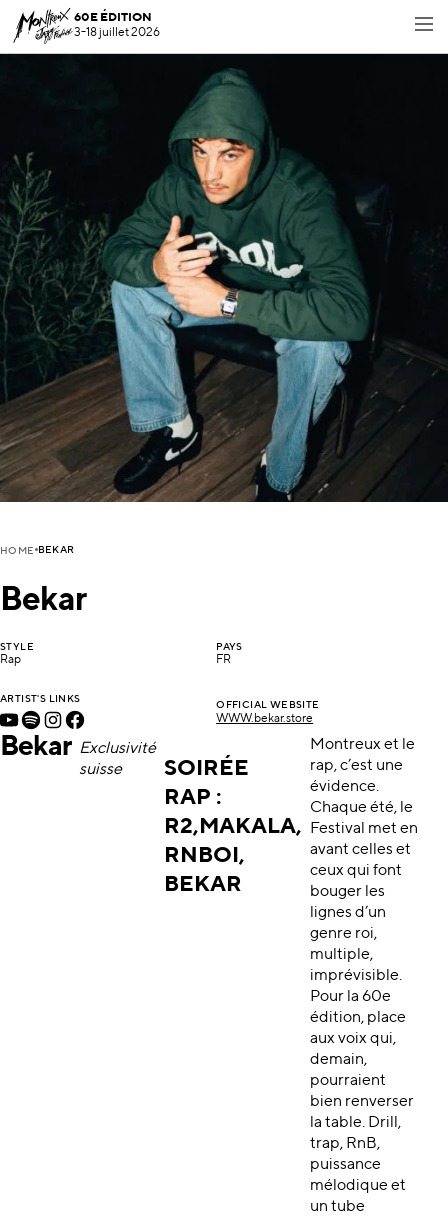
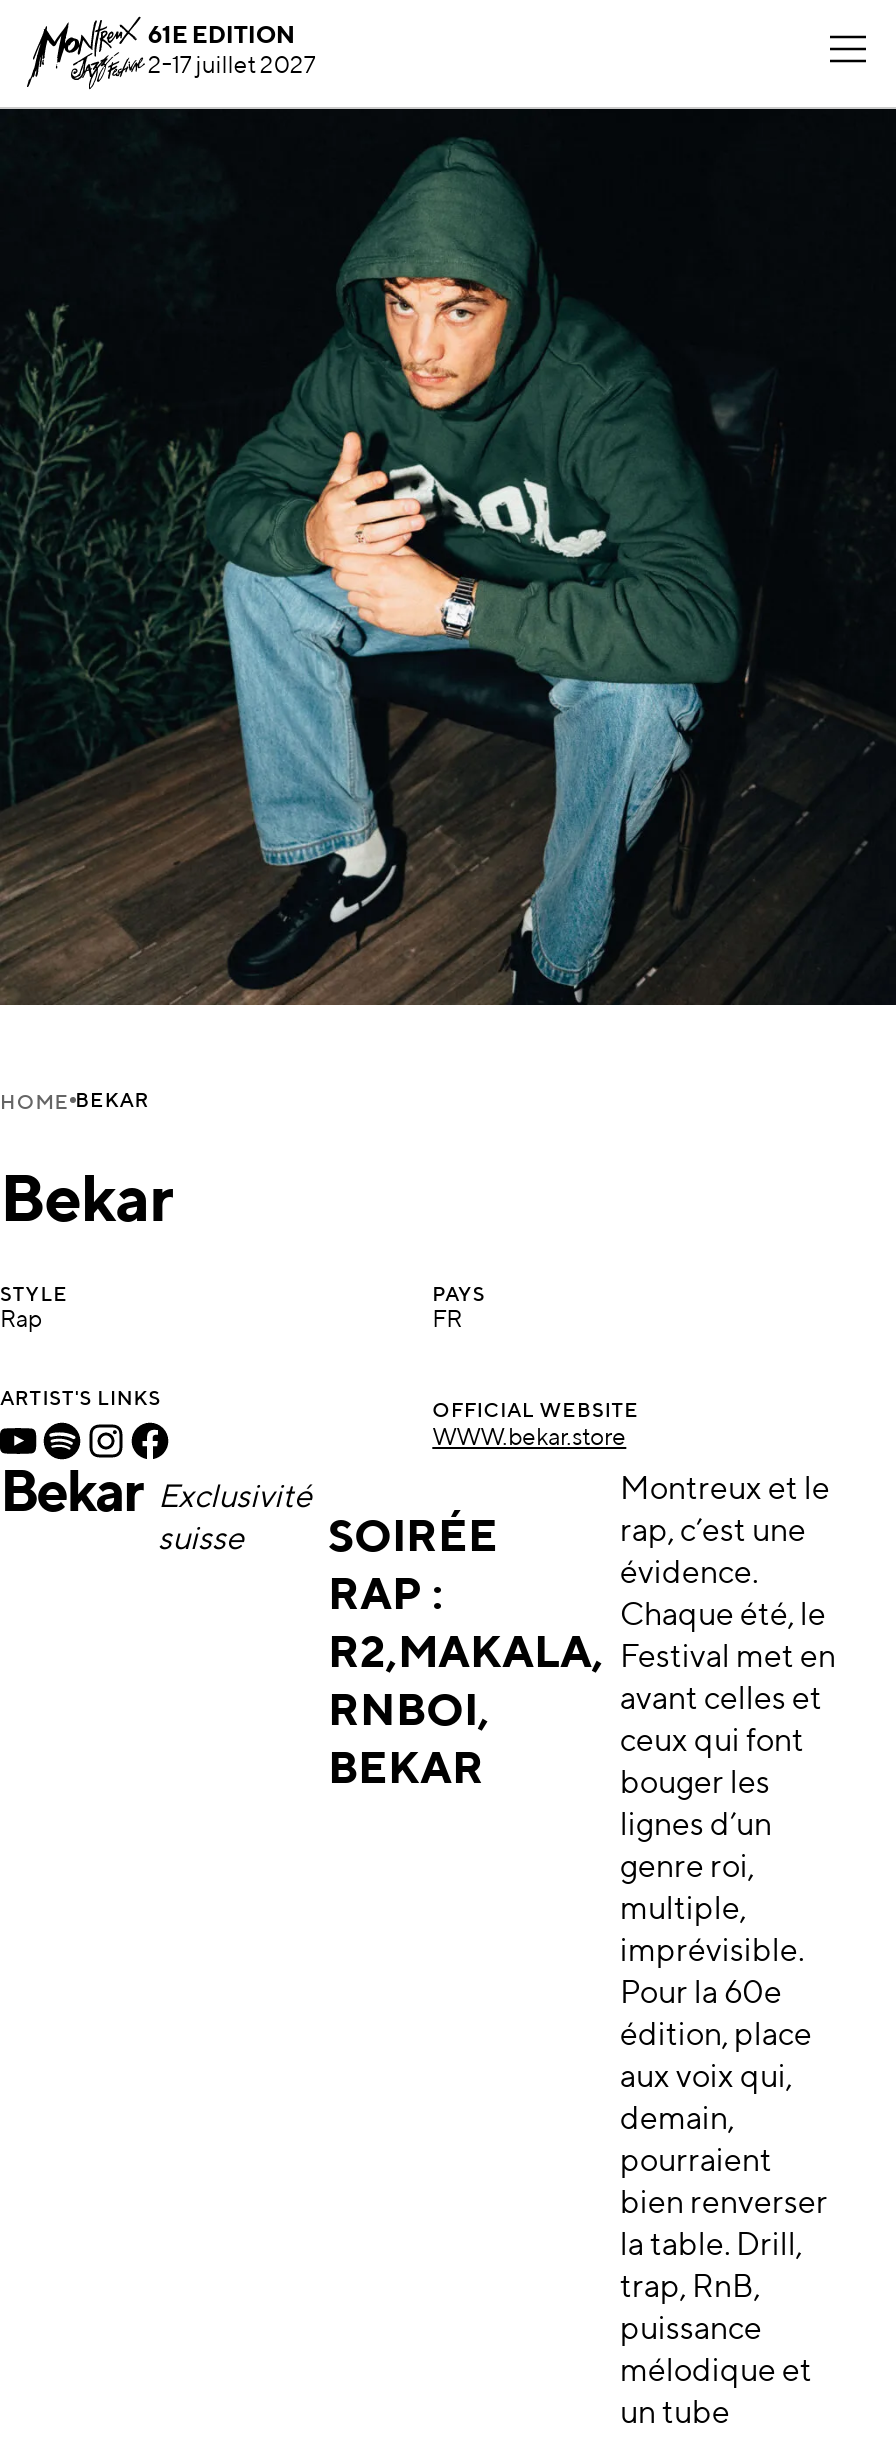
- 60E ÉDITION
- 3-18 juillet 2026
+ 61E EDITION
+ 2-17 juillet 2027
